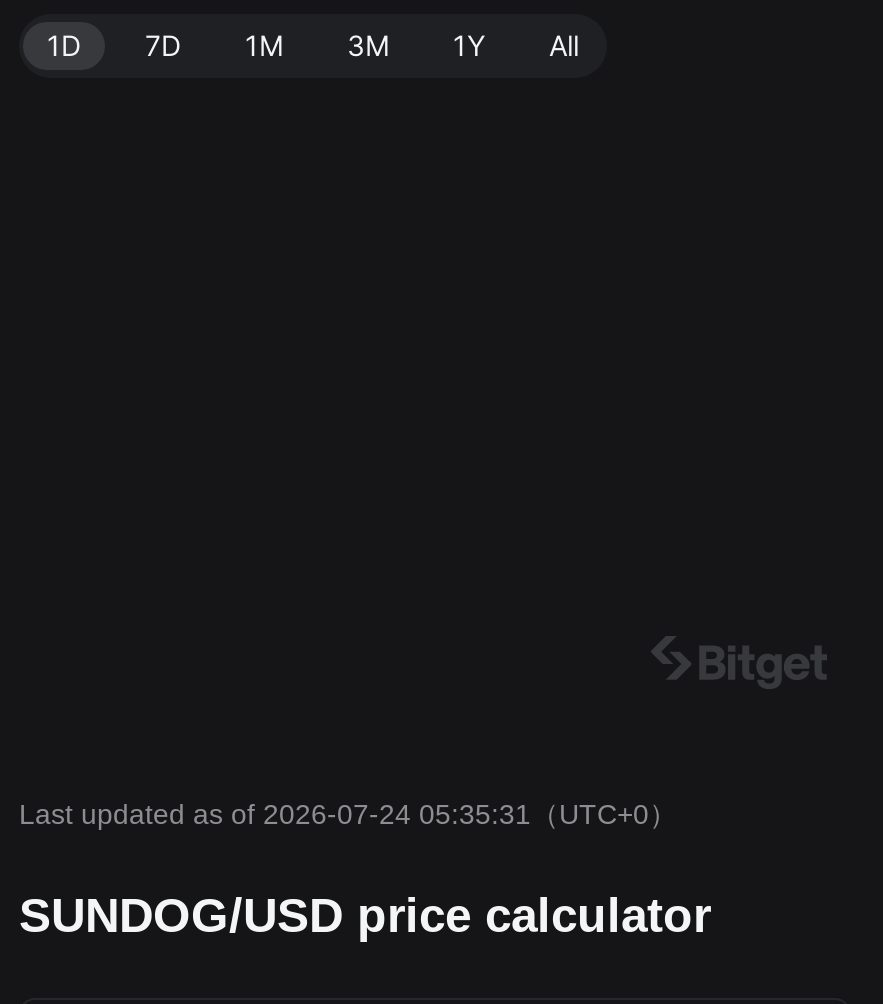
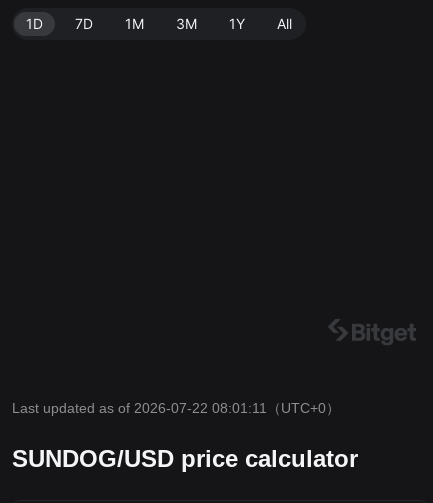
- Last updated as of 2026-07-24 05:35:31（UTC+0）
+ Last updated as of 2026-07-22 08:01:11（UTC+0）
